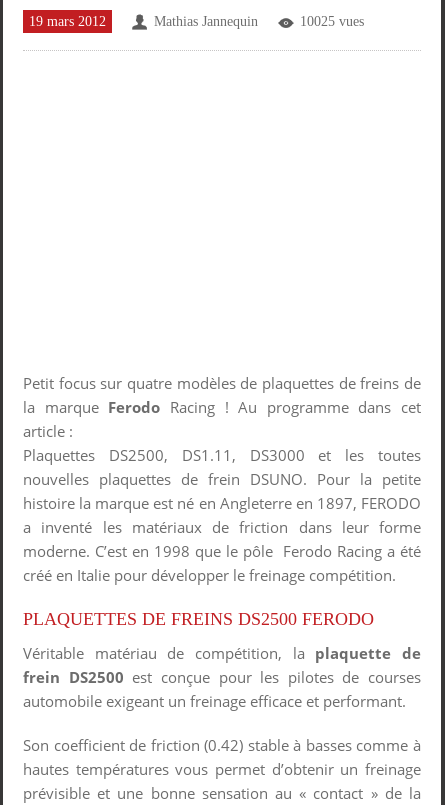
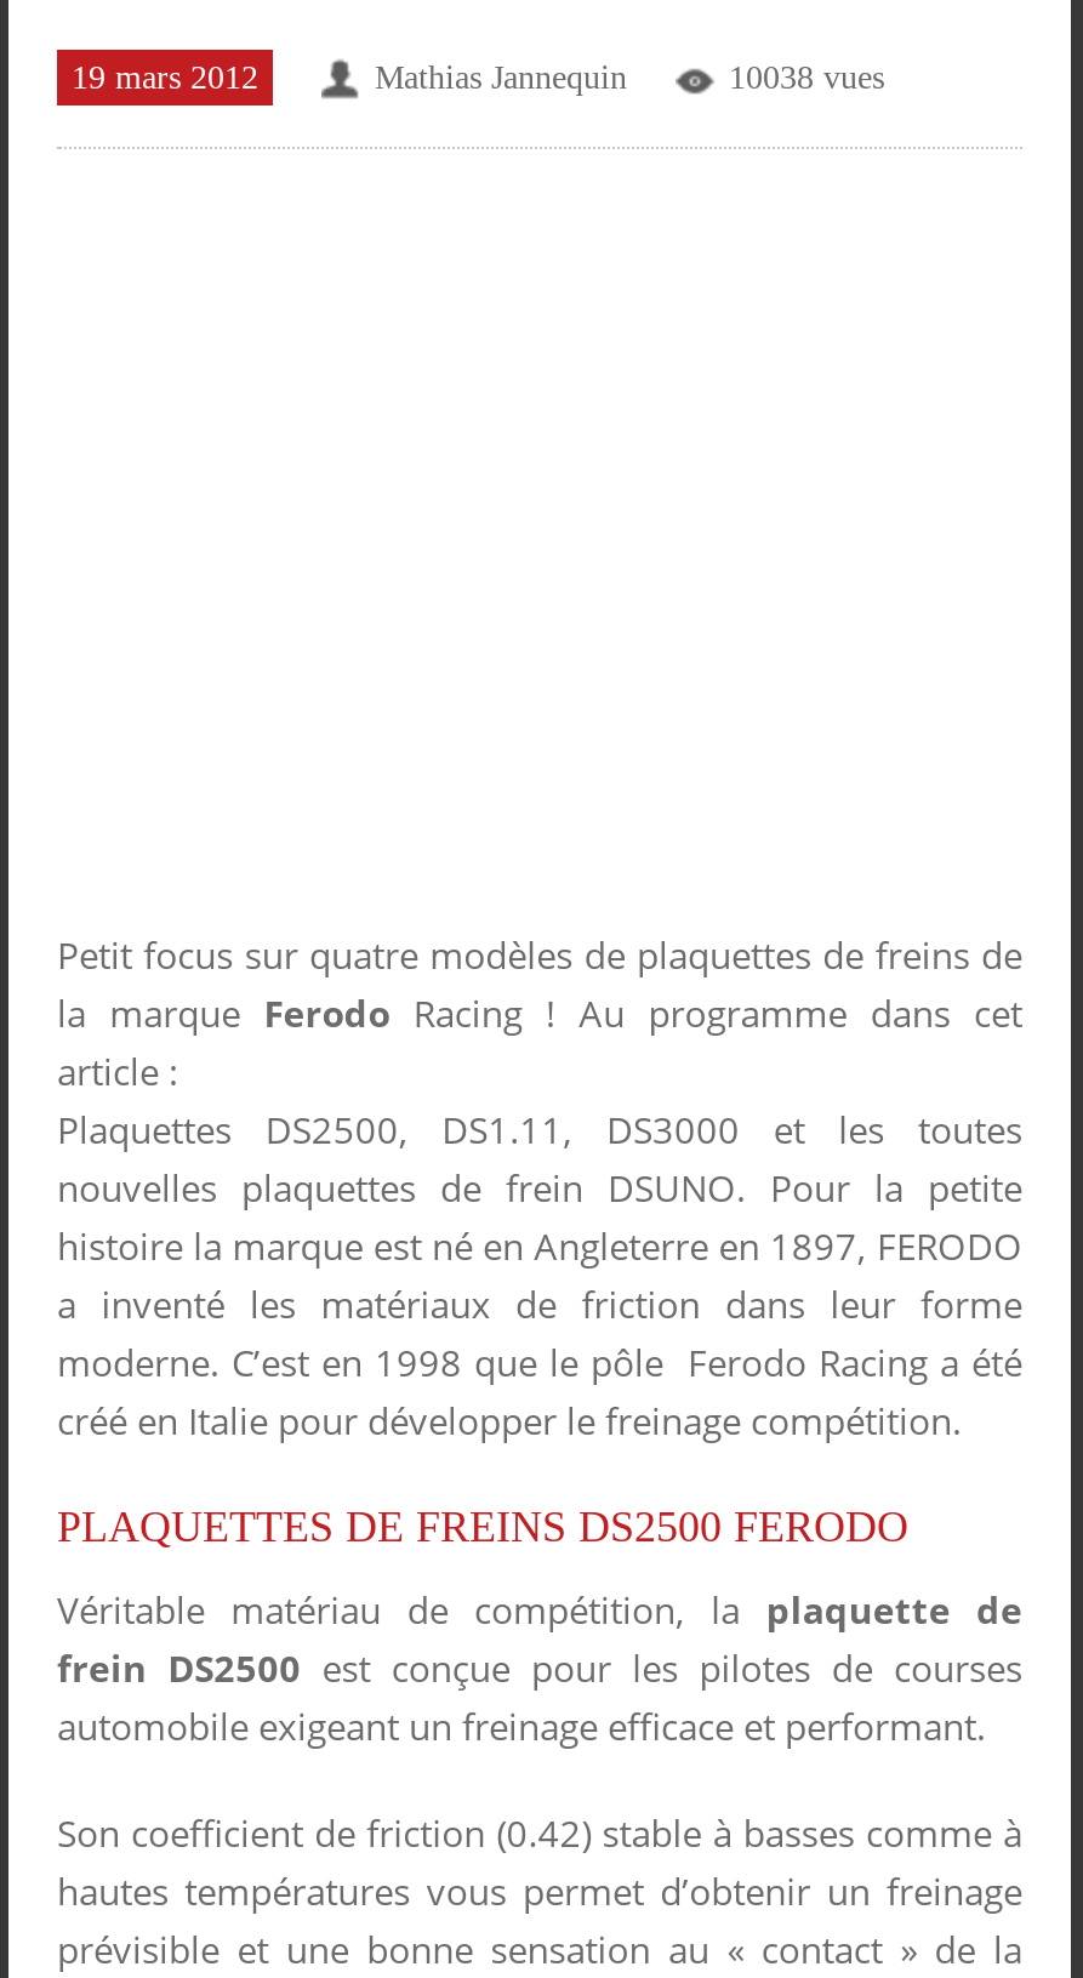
- 10025 vues
+ 10038 vues
